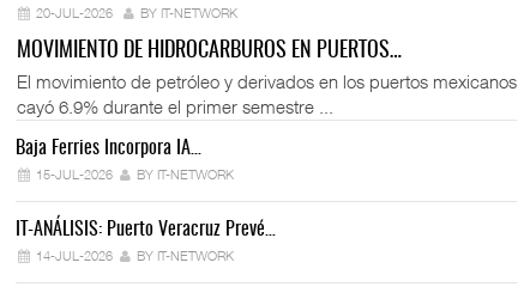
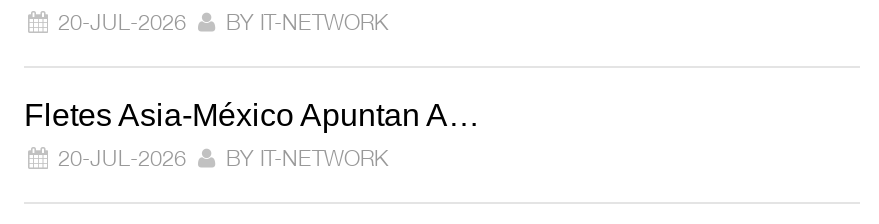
- MOVIMIENTO DE HIDROCARBUROS EN PUERTOS…
- El movimiento de petróleo y derivados en los puertos mexicanos
- cayó 6.9% durante el primer semestre ...
- Baja Ferries Incorpora IA…
- 15-JUL-2026
- BY IT-NETWORK
- IT-ANÁLISIS: Puerto Veracruz Prevé…
- 14-JUL-2026
+ Fletes Asia-México Apuntan A…
+ 20-JUL-2026
